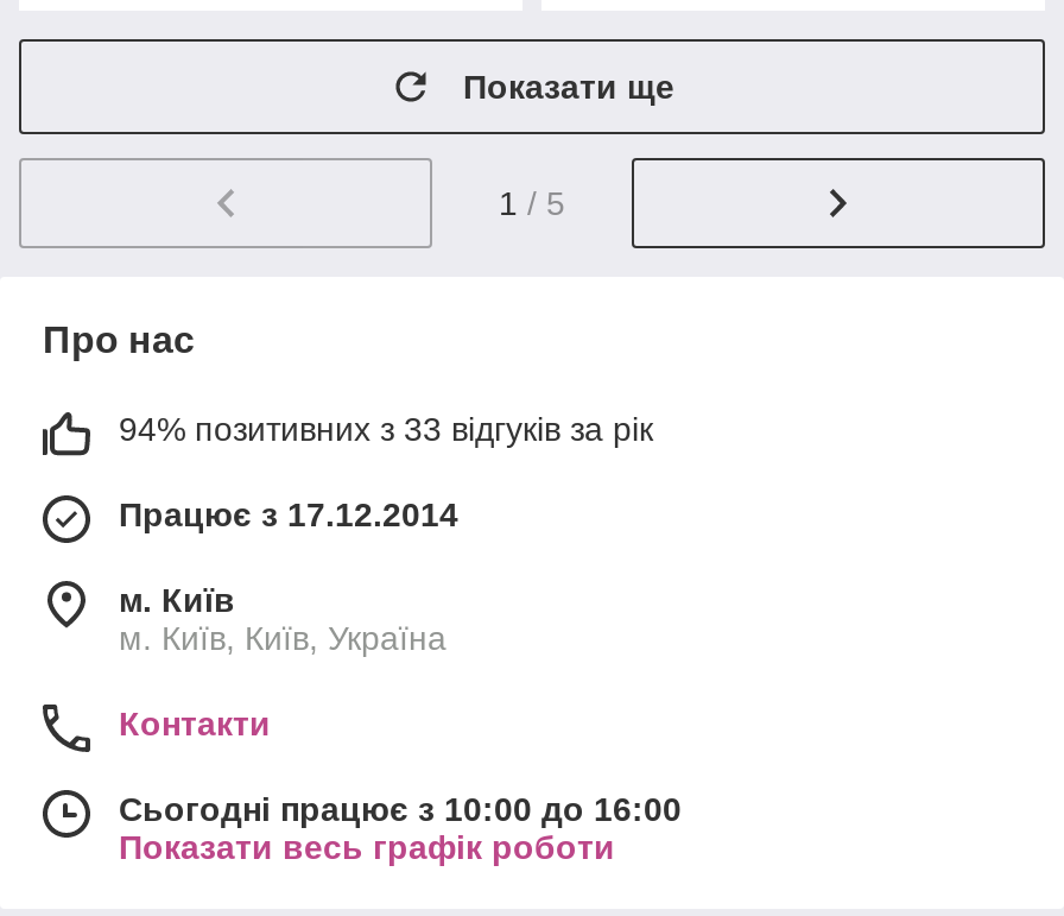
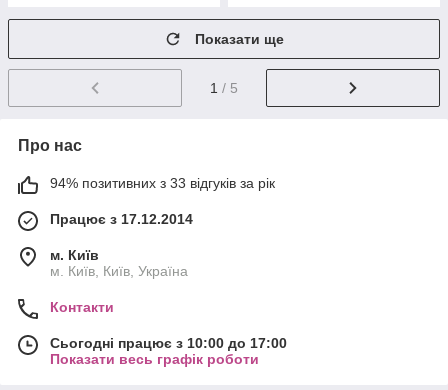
- Сьогодні працює з 10:00 до 16:00
+ Сьогодні працює з 10:00 до 17:00
